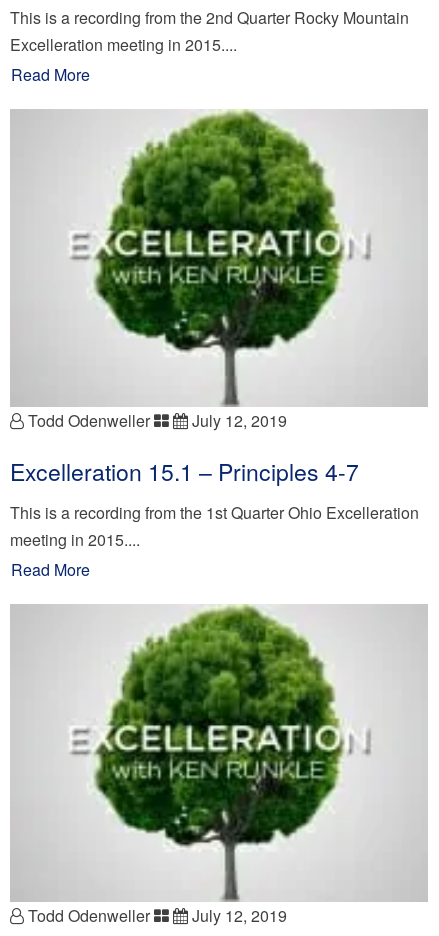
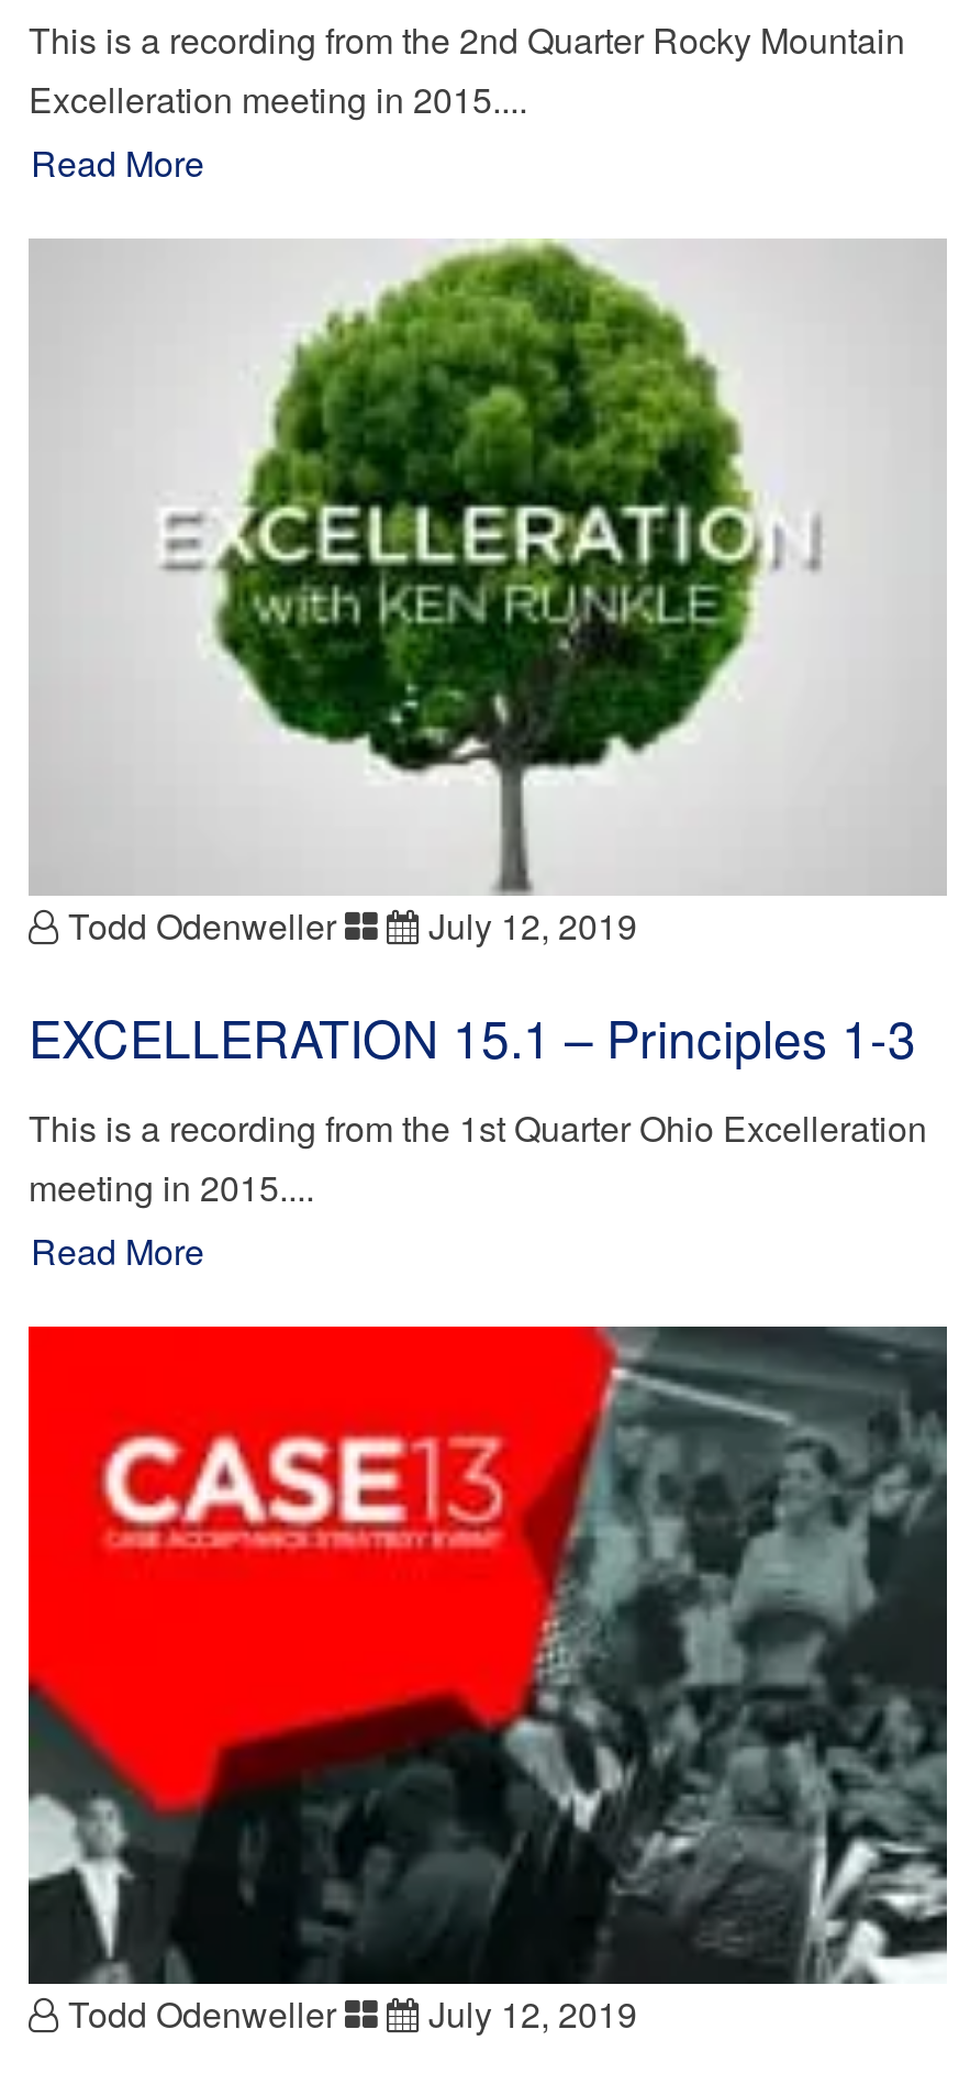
- Excelleration 15.1 – Principles 4-7
+ EXCELLERATION 15.1 – Principles 1-3

- [image]
+ [image]
